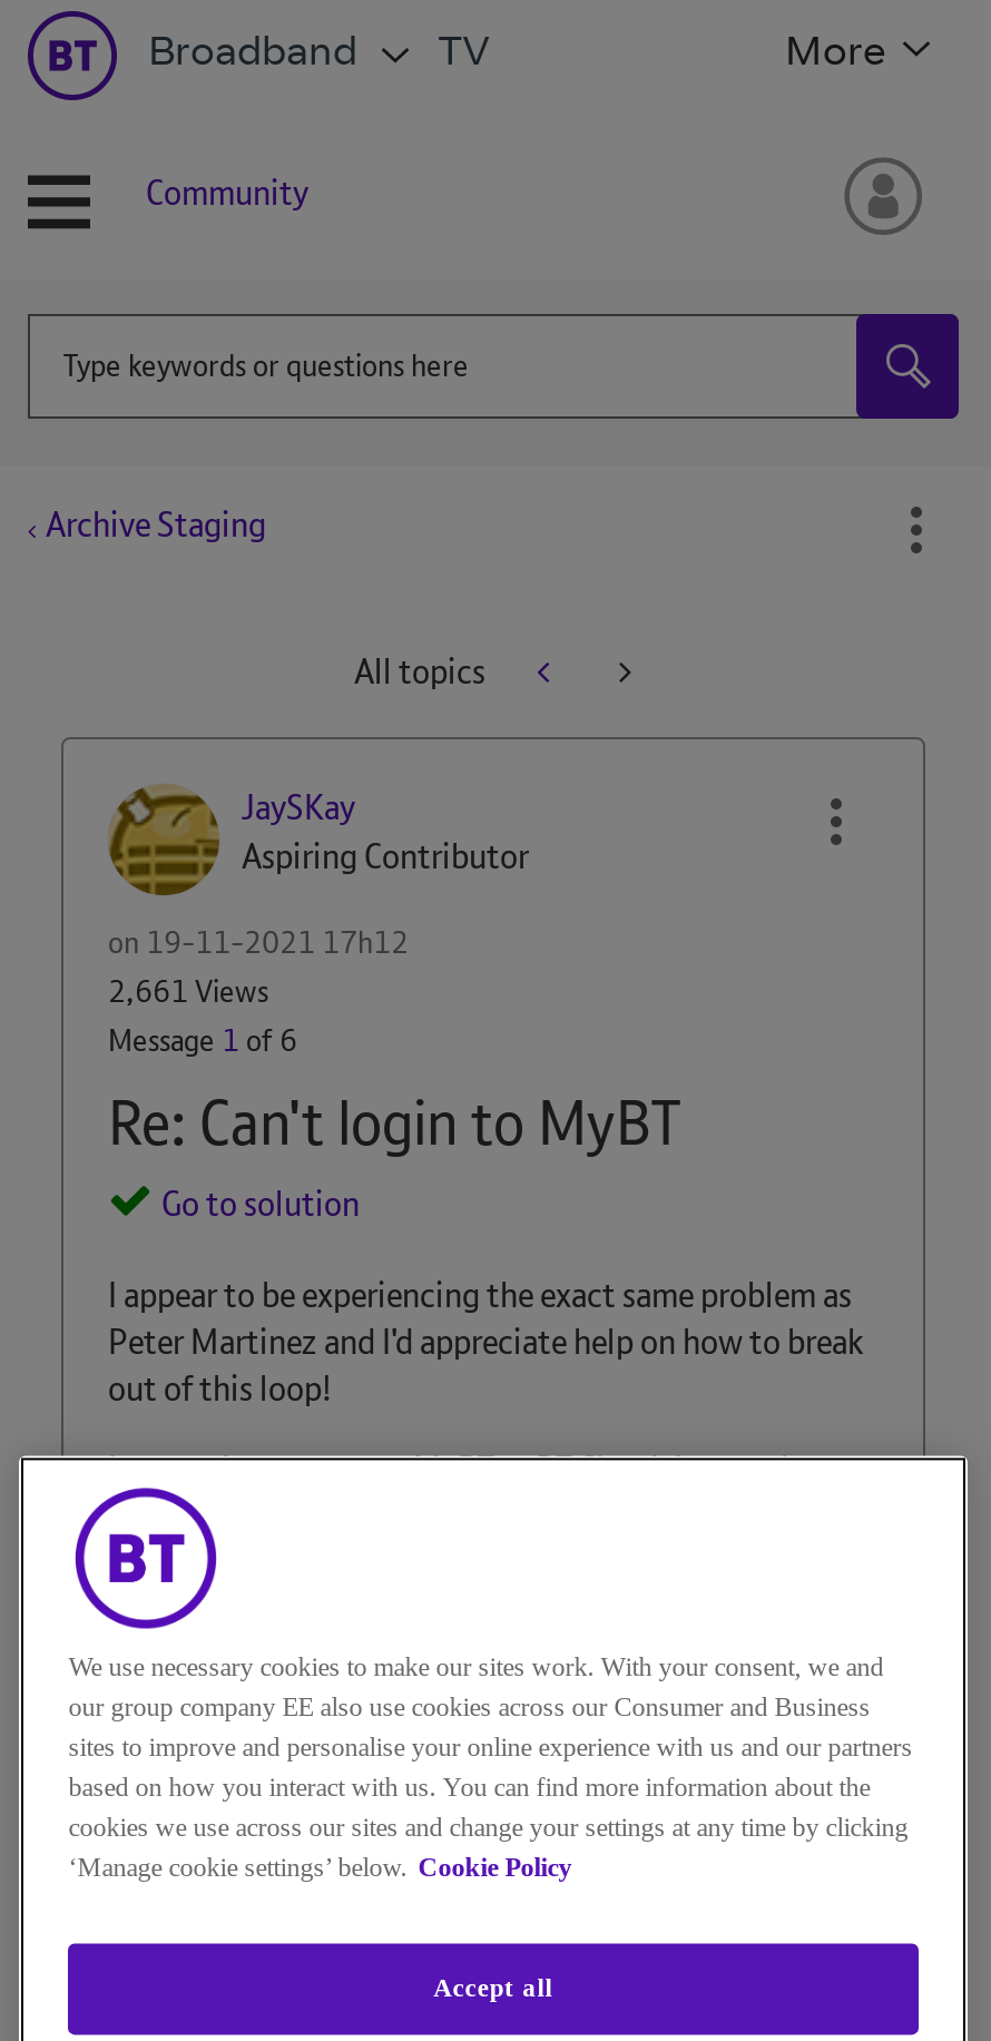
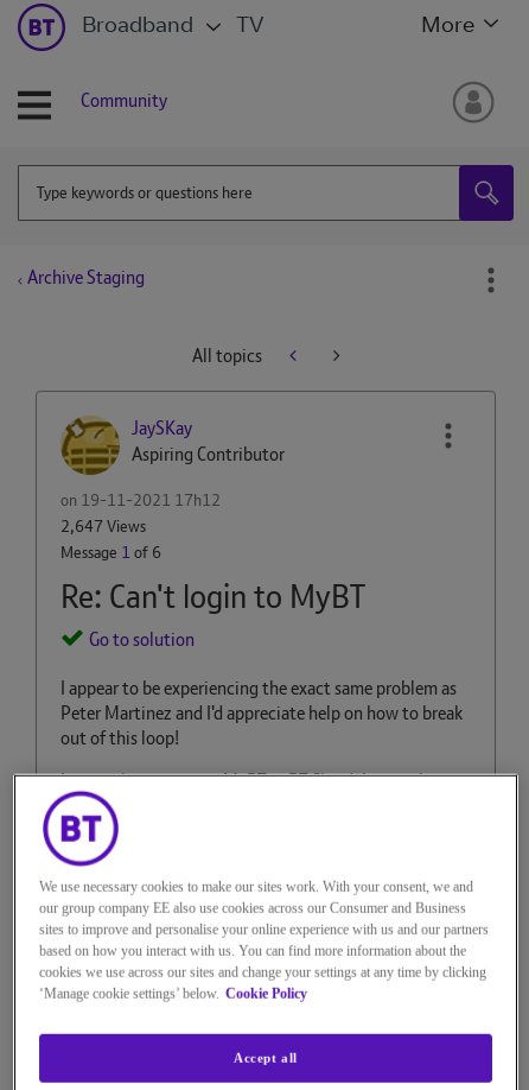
- 2,661 Views
+ 2,647 Views
